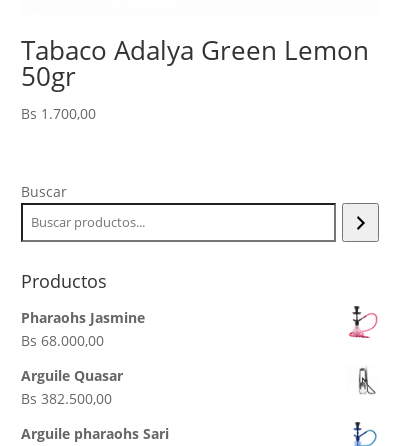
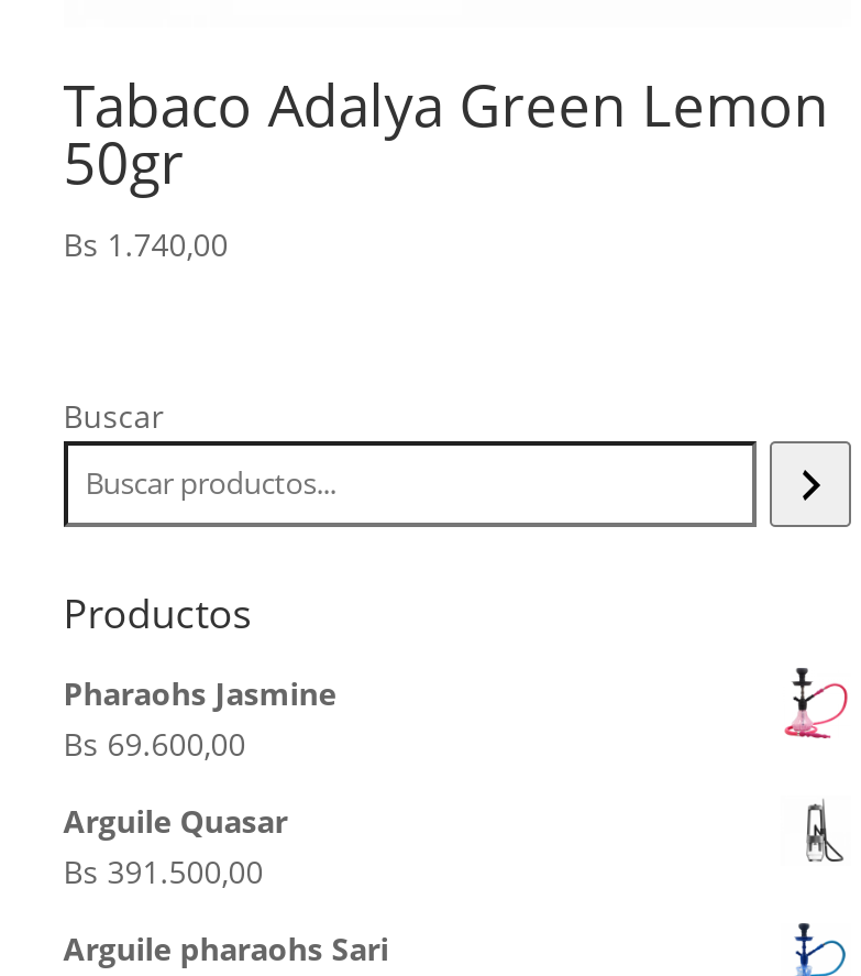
- Bs 1.700,00
+ Bs 1.740,00

- Bs 68.000,00
+ Bs 69.600,00

- Bs 382.500,00
+ Bs 391.500,00
